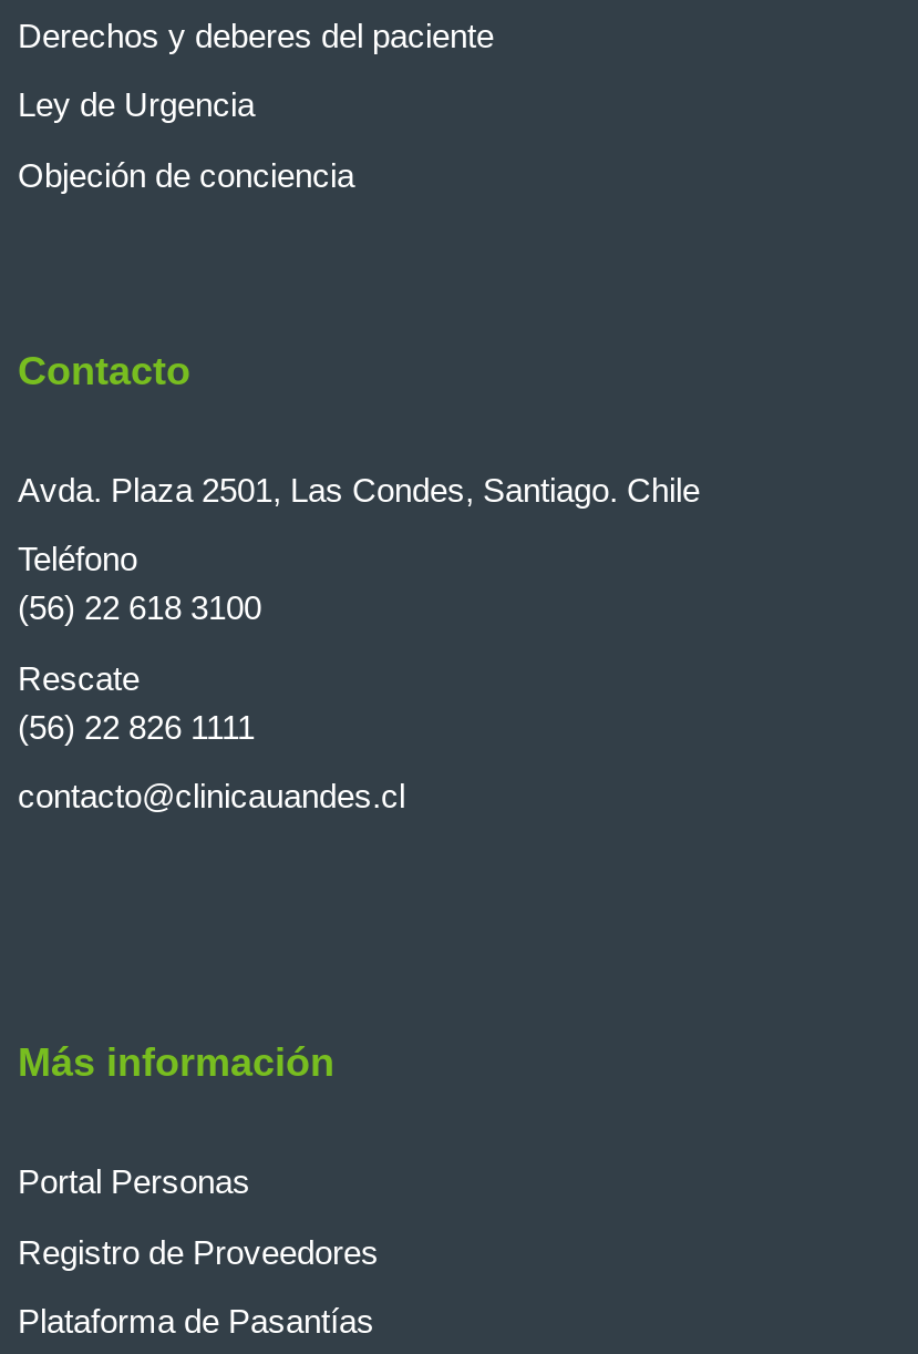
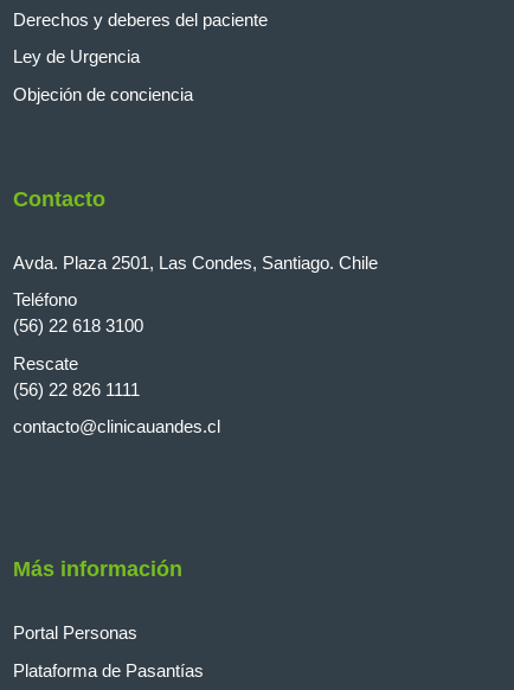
- Registro de Proveedores
